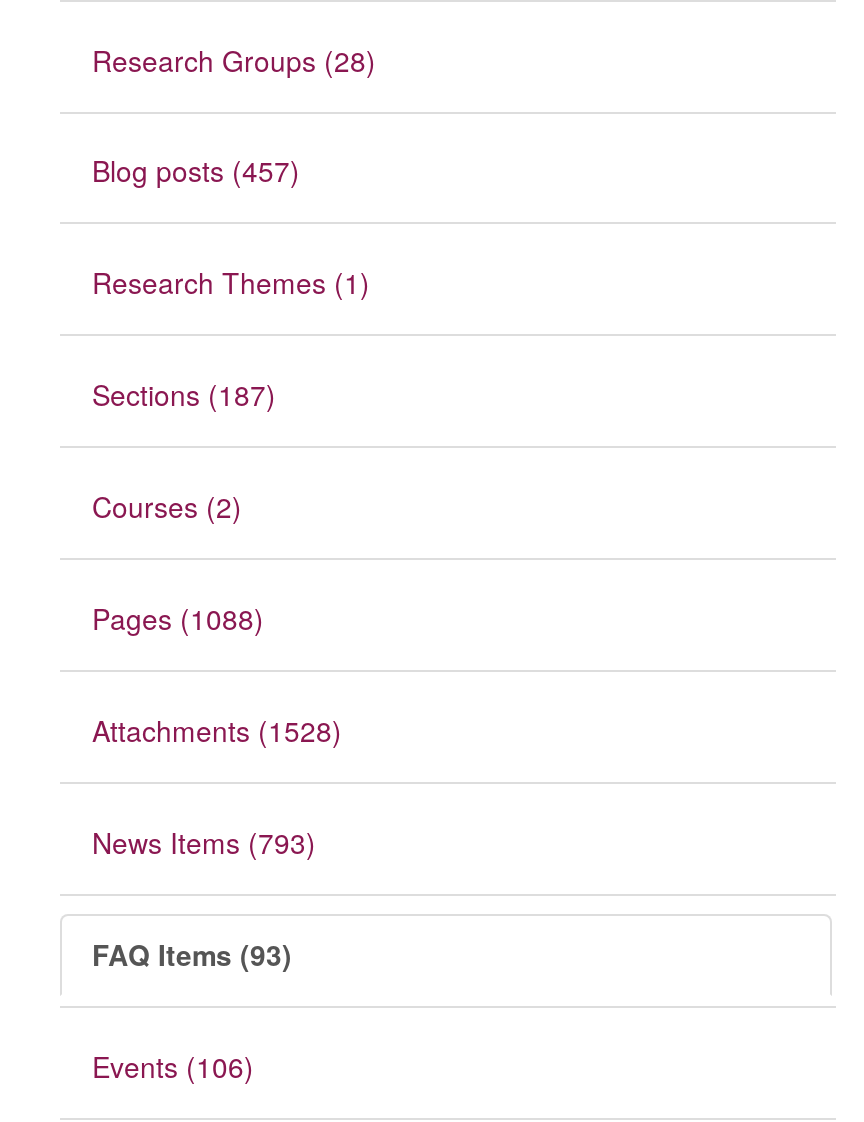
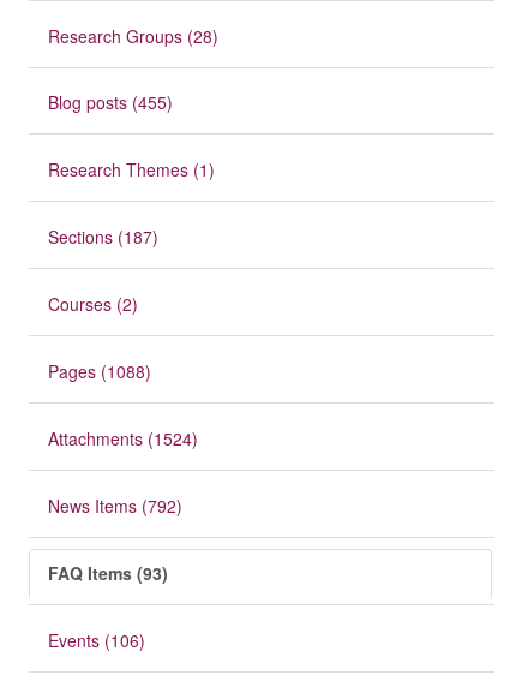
- Blog posts (457)
+ Blog posts (455)

- Attachments (1528)
+ Attachments (1524)

- News Items (793)
+ News Items (792)
